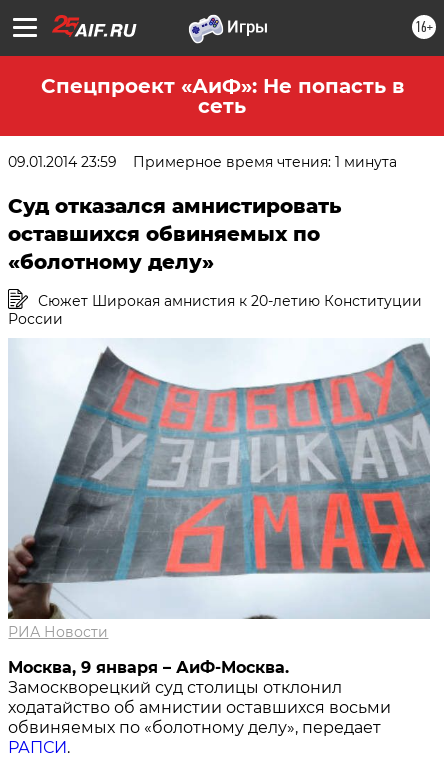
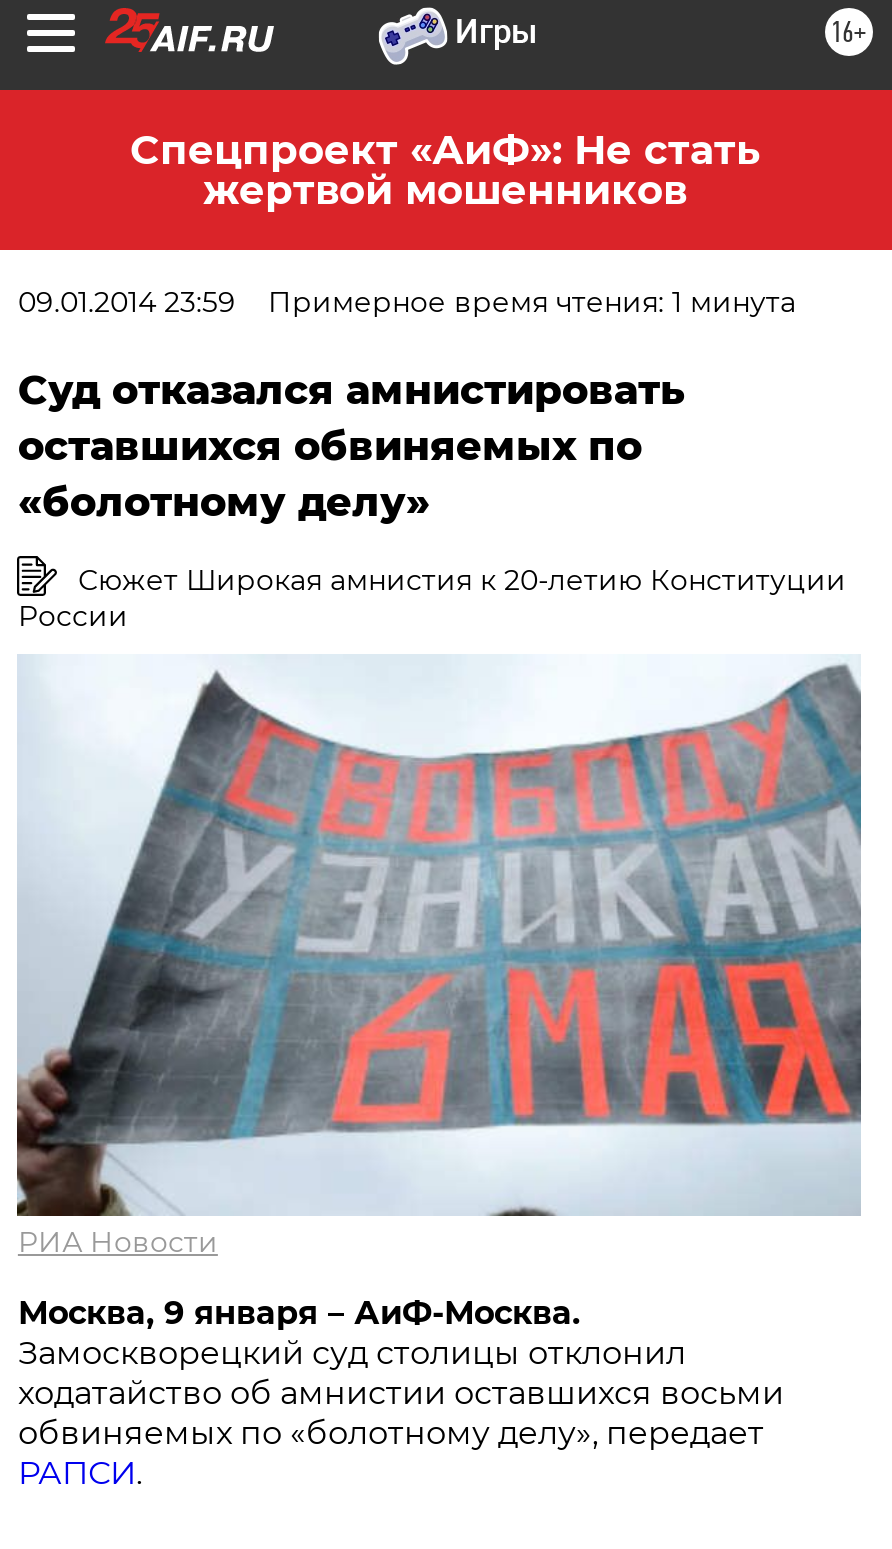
- Спецпроект «АиФ»: Не попасть в
- сеть
+ Спецпроект «АиФ»: Не стать
+ жертвой мошенников
